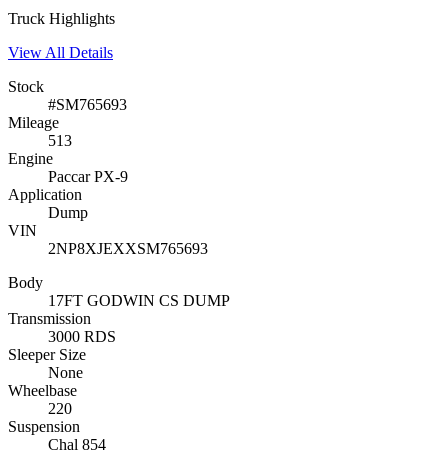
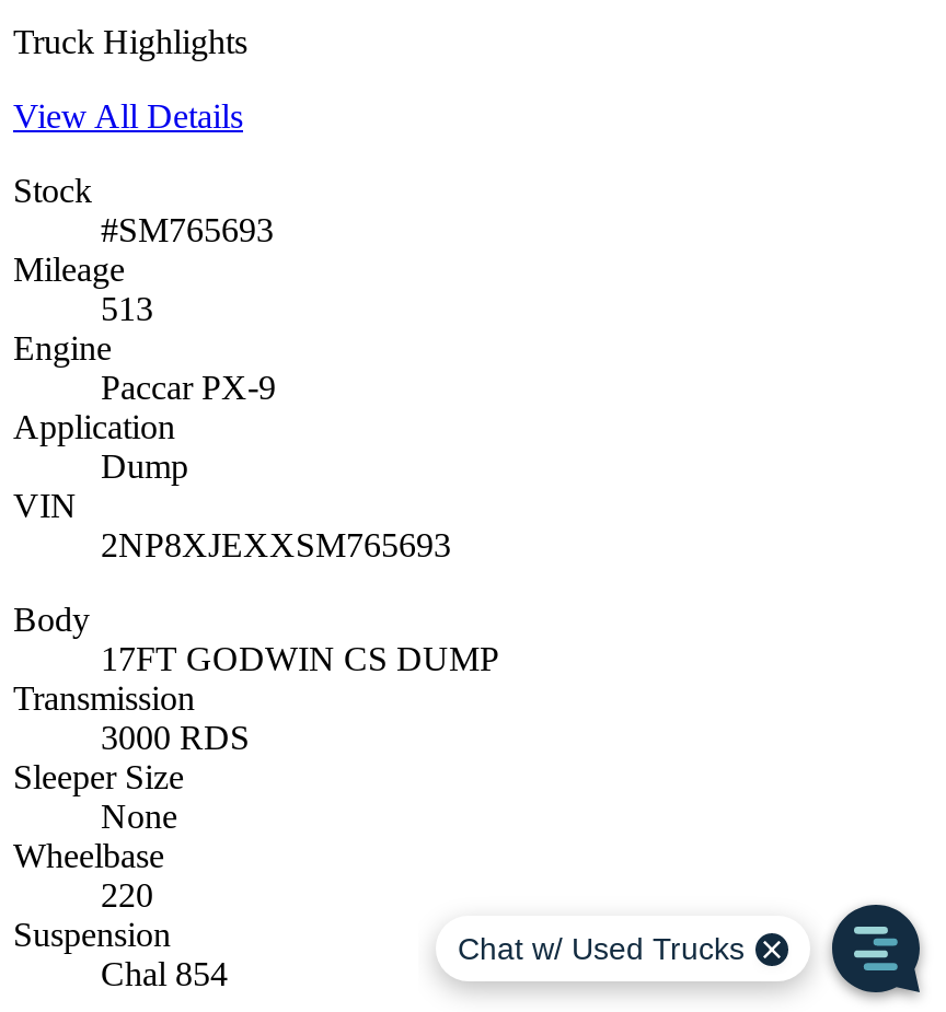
+ [image]
